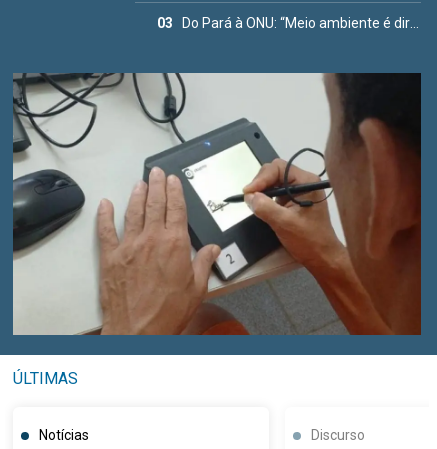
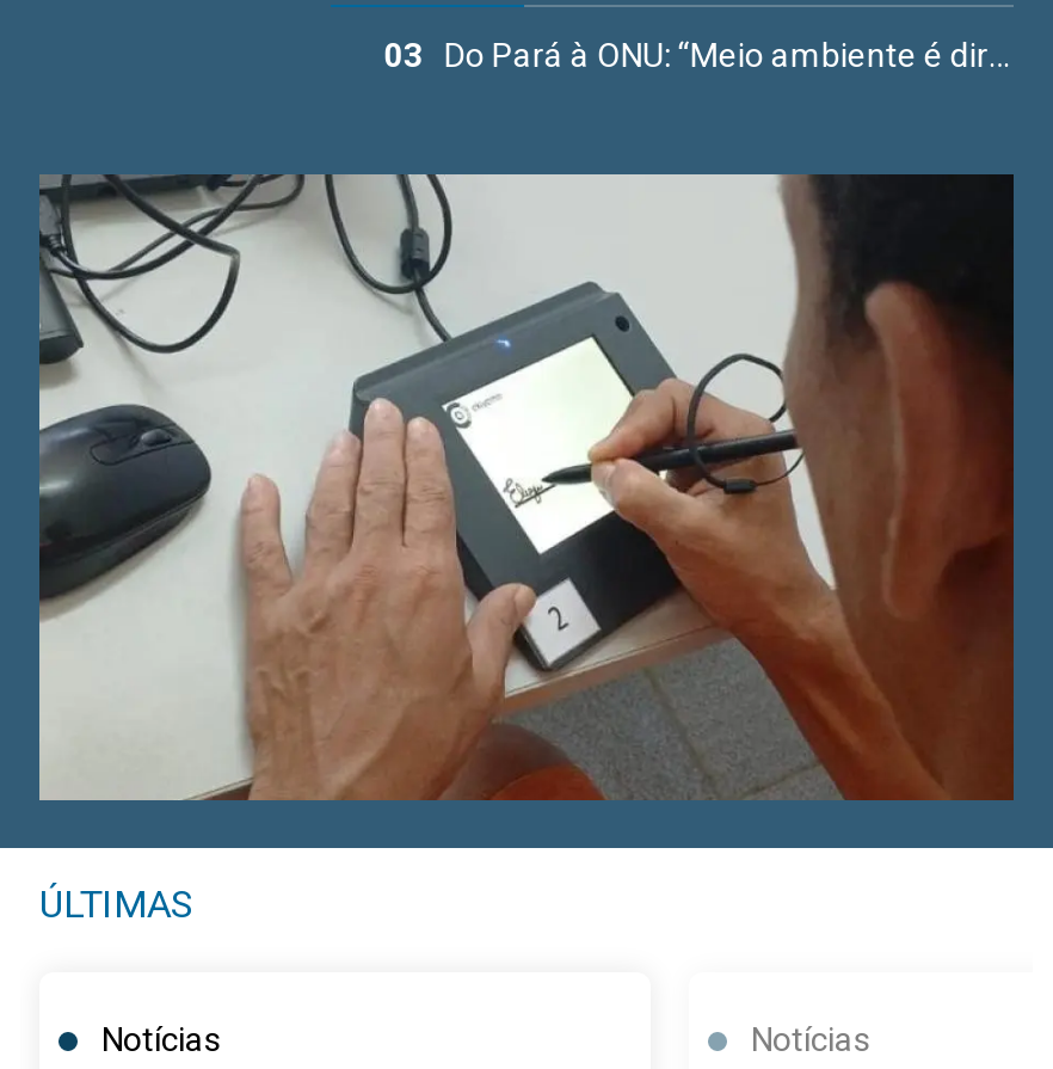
- Discurso
+ Notícias
